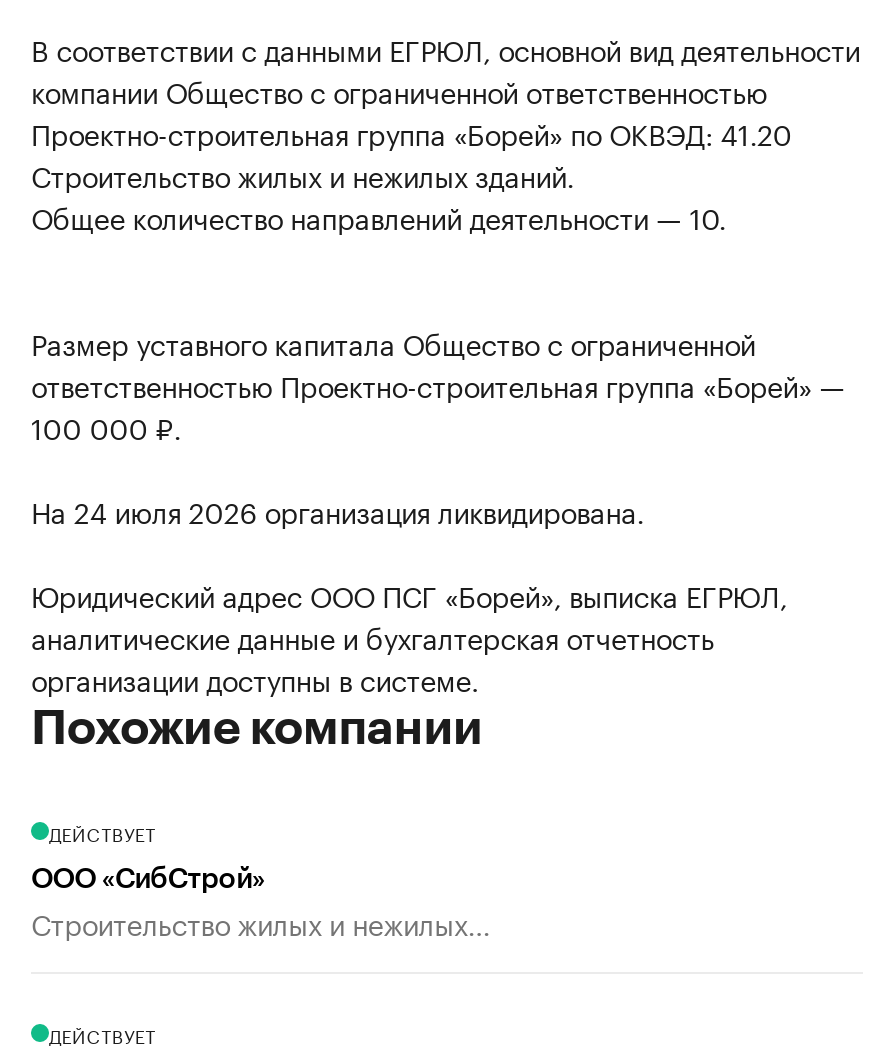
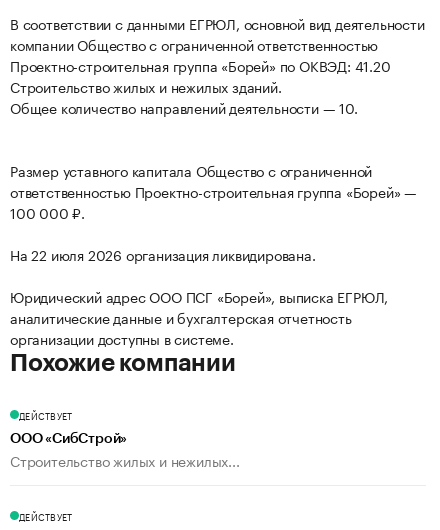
- На 24 июля 2026 организация ликвидирована.
+ На 22 июля 2026 организация ликвидирована.
